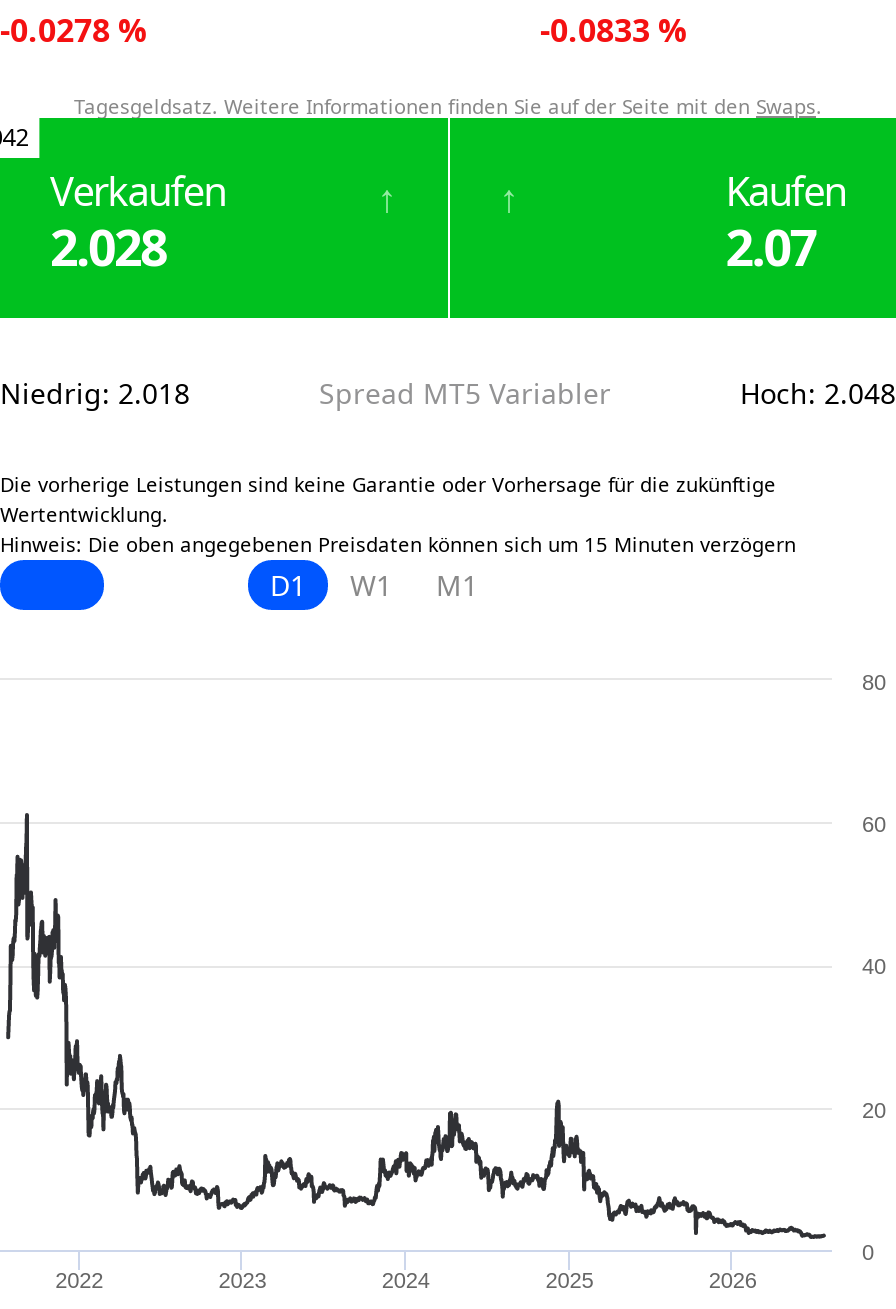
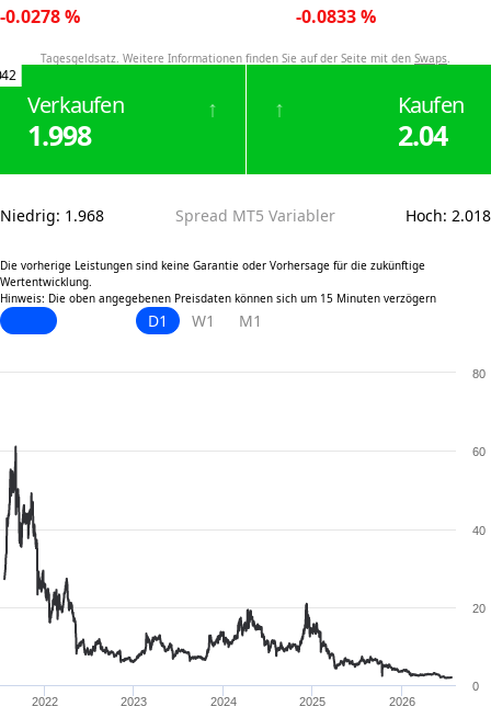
- 2.028
+ 1.998

- 2.07
+ 2.04

- Niedrig: 2.018
+ Niedrig: 1.968

- Hoch: 2.048
+ Hoch: 2.018
